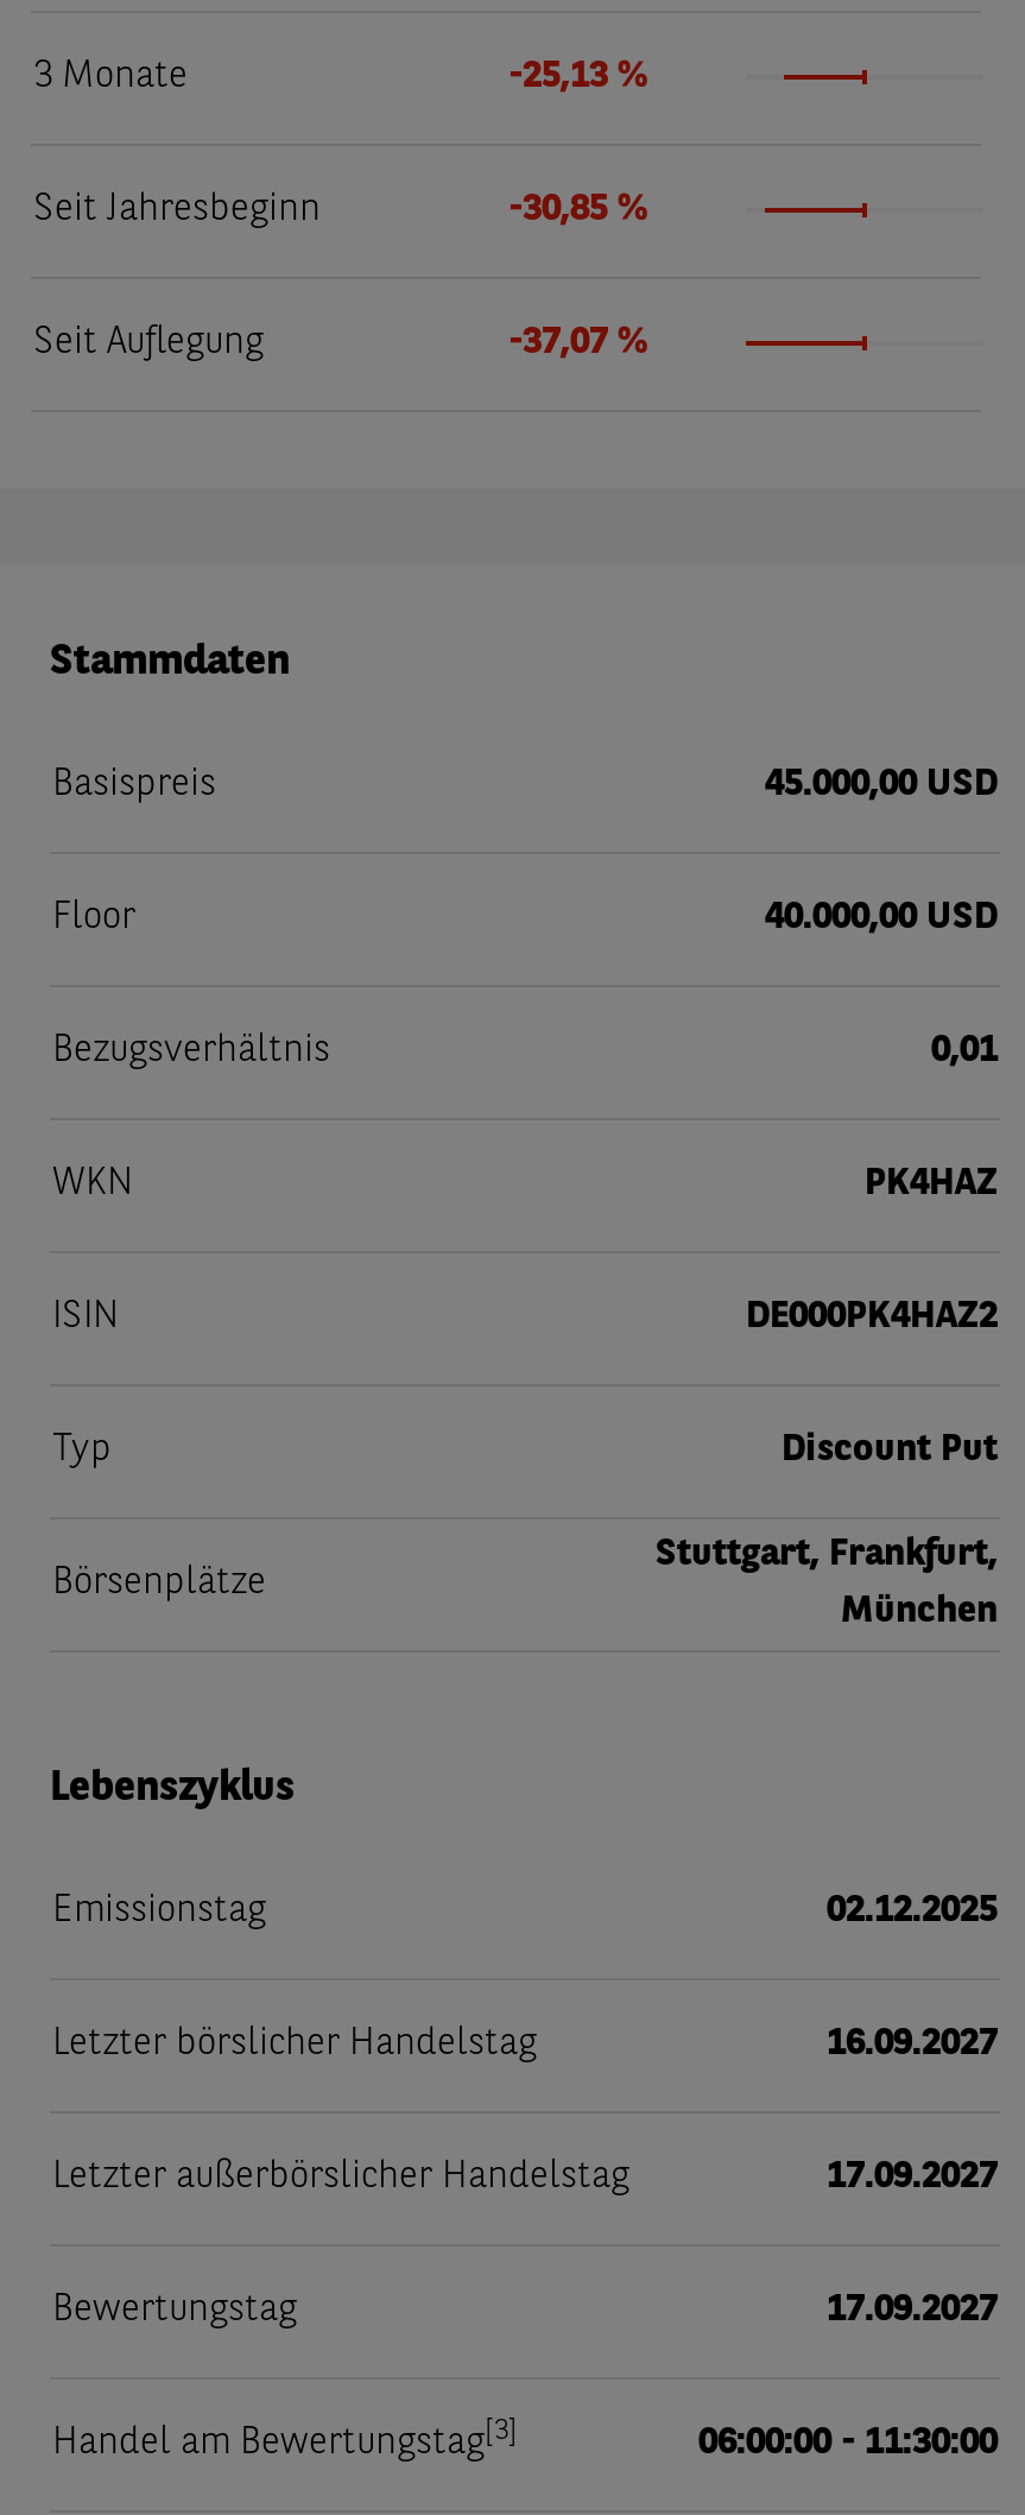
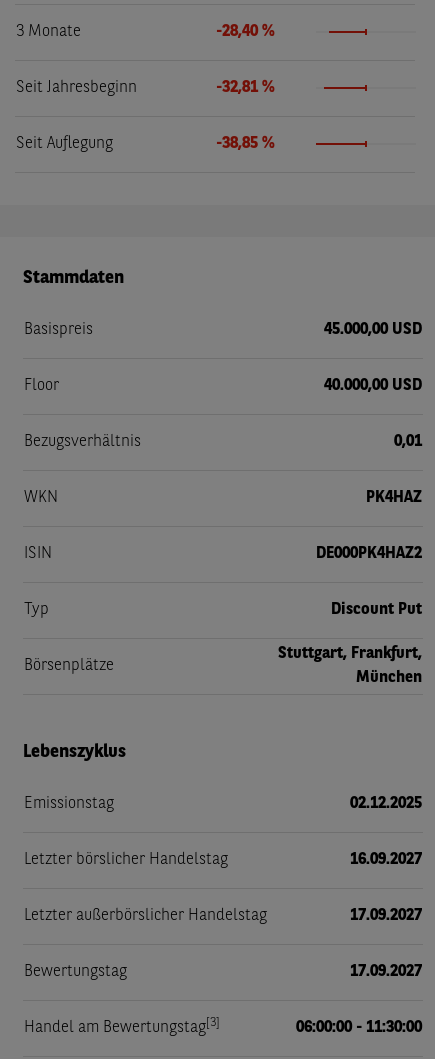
- -25,13 %
+ -28,40 %

- -30,85 %
+ -32,81 %

- -37,07 %
+ -38,85 %
